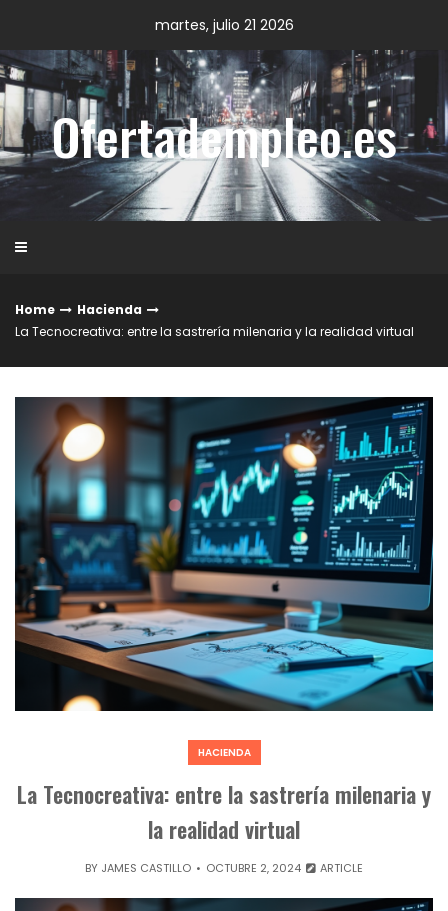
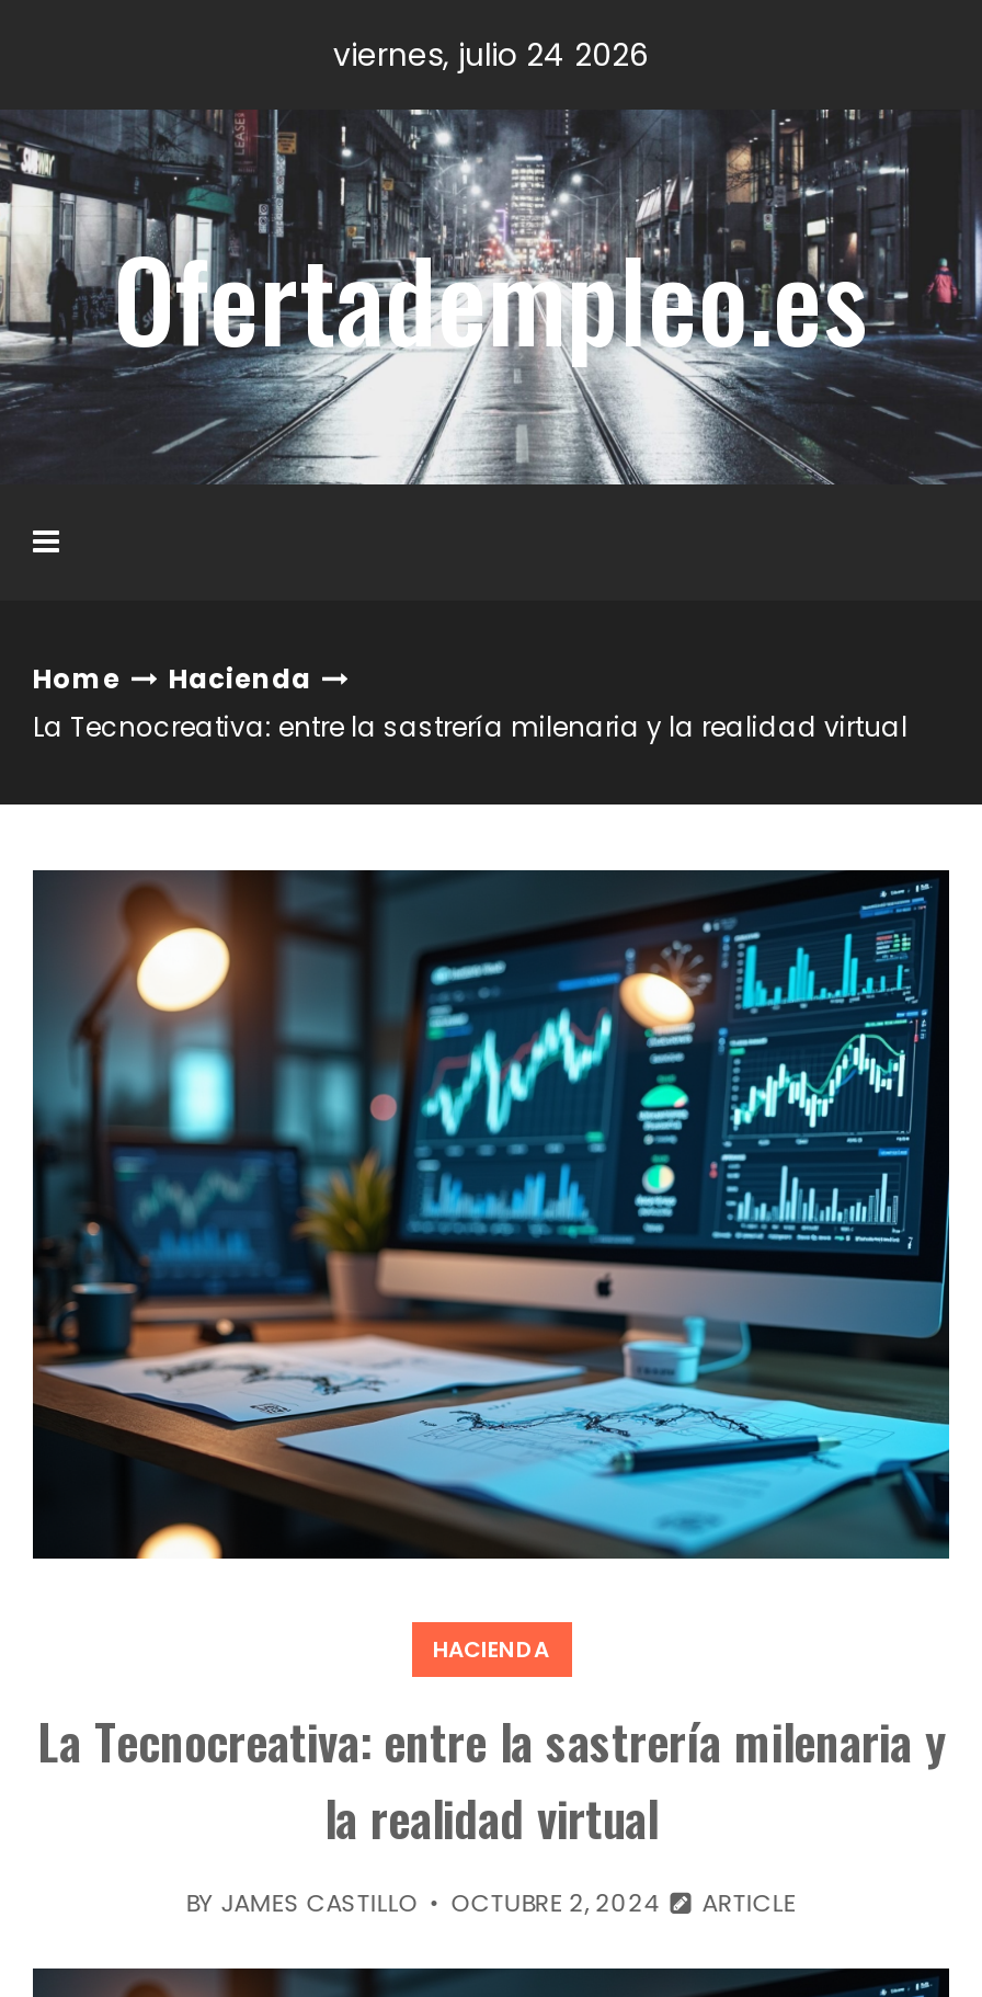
- martes, julio 21 2026
+ viernes, julio 24 2026
